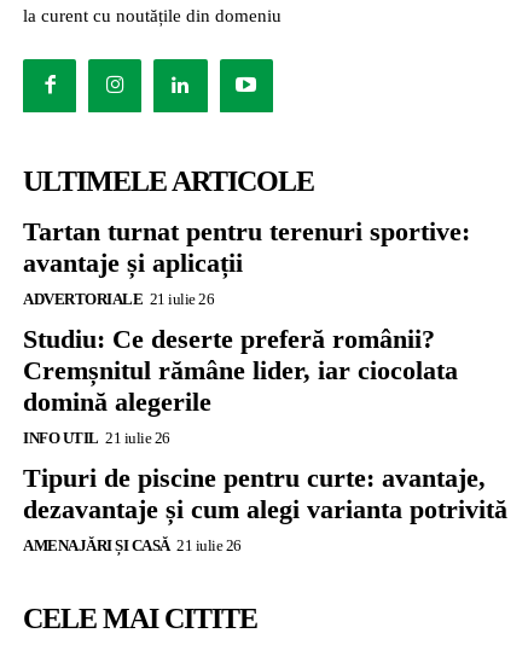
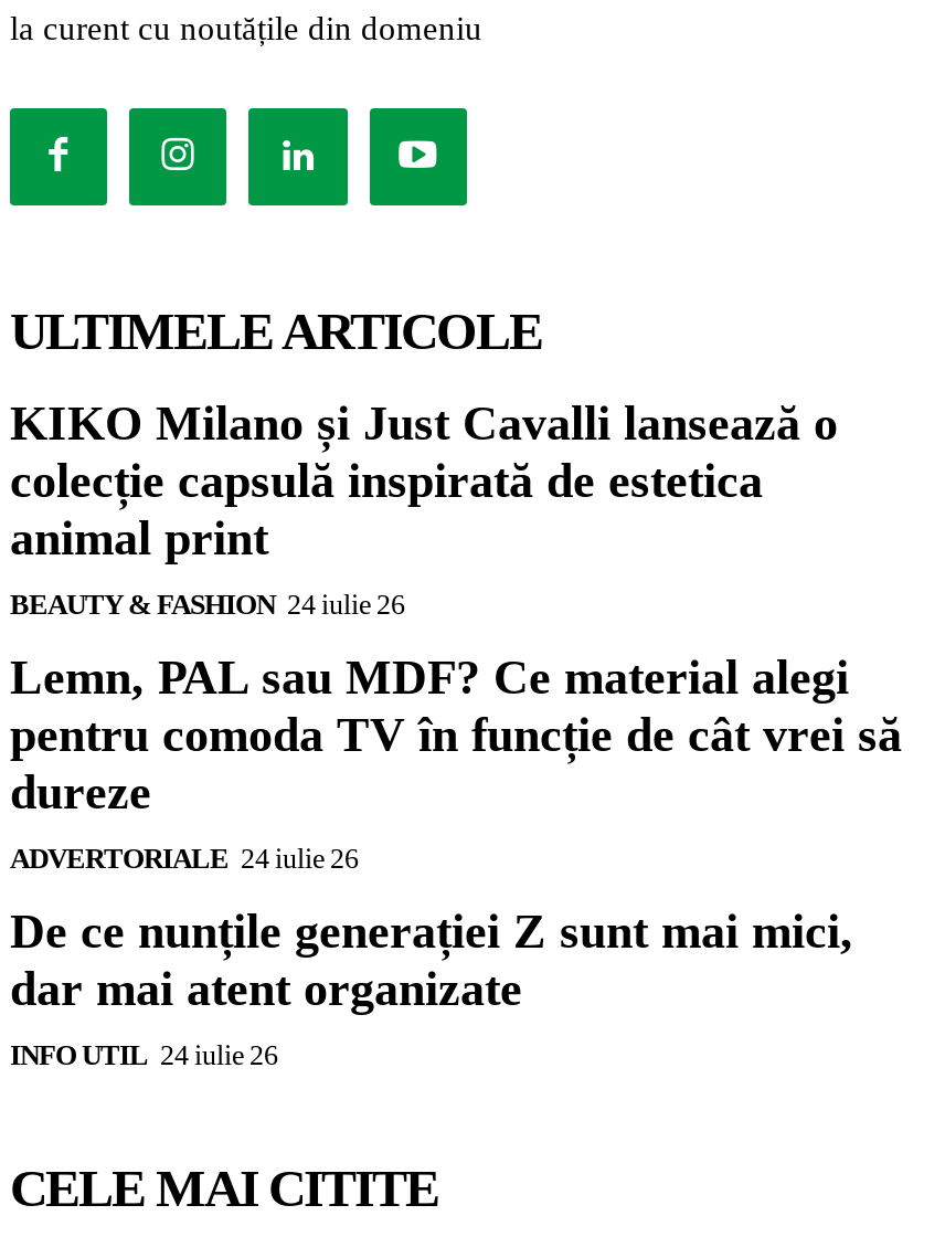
- Tartan turnat pentru terenuri sportive:
- avantaje și aplicații
- ADVERTORIALE 21 iulie 26
+ KIKO Milano și Just Cavalli lansează o
+ colecție capsulă inspirată de estetica
+ animal print
+ BEAUTY & FASHION 24 iulie 26

- Studiu: Ce deserte preferă românii?
- Cremșnitul rămâne lider, iar ciocolata
- domină alegerile
- INFO UTIL 21 iulie 26
+ Lemn, PAL sau MDF? Ce material alegi
+ pentru comoda TV în funcție de cât vrei să
+ dureze
+ ADVERTORIALE 24 iulie 26

- Tipuri de piscine pentru curte: avantaje,
- dezavantaje și cum alegi varianta potrivită
- AMENAJĂRI ȘI CASĂ 21 iulie 26
+ De ce nunțile generației Z sunt mai mici,
+ dar mai atent organizate
+ INFO UTIL 24 iulie 26
